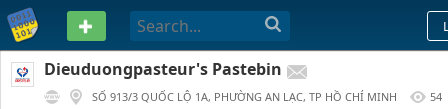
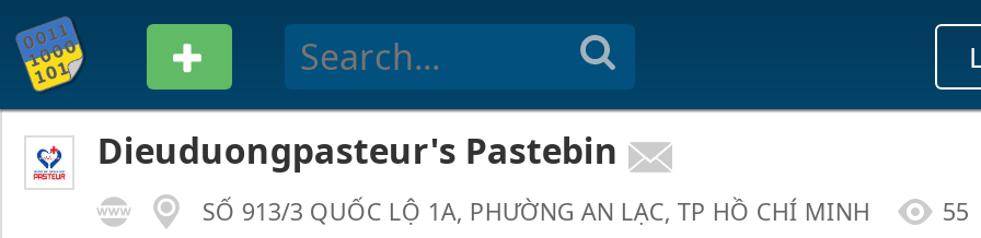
- 54
+ 55
